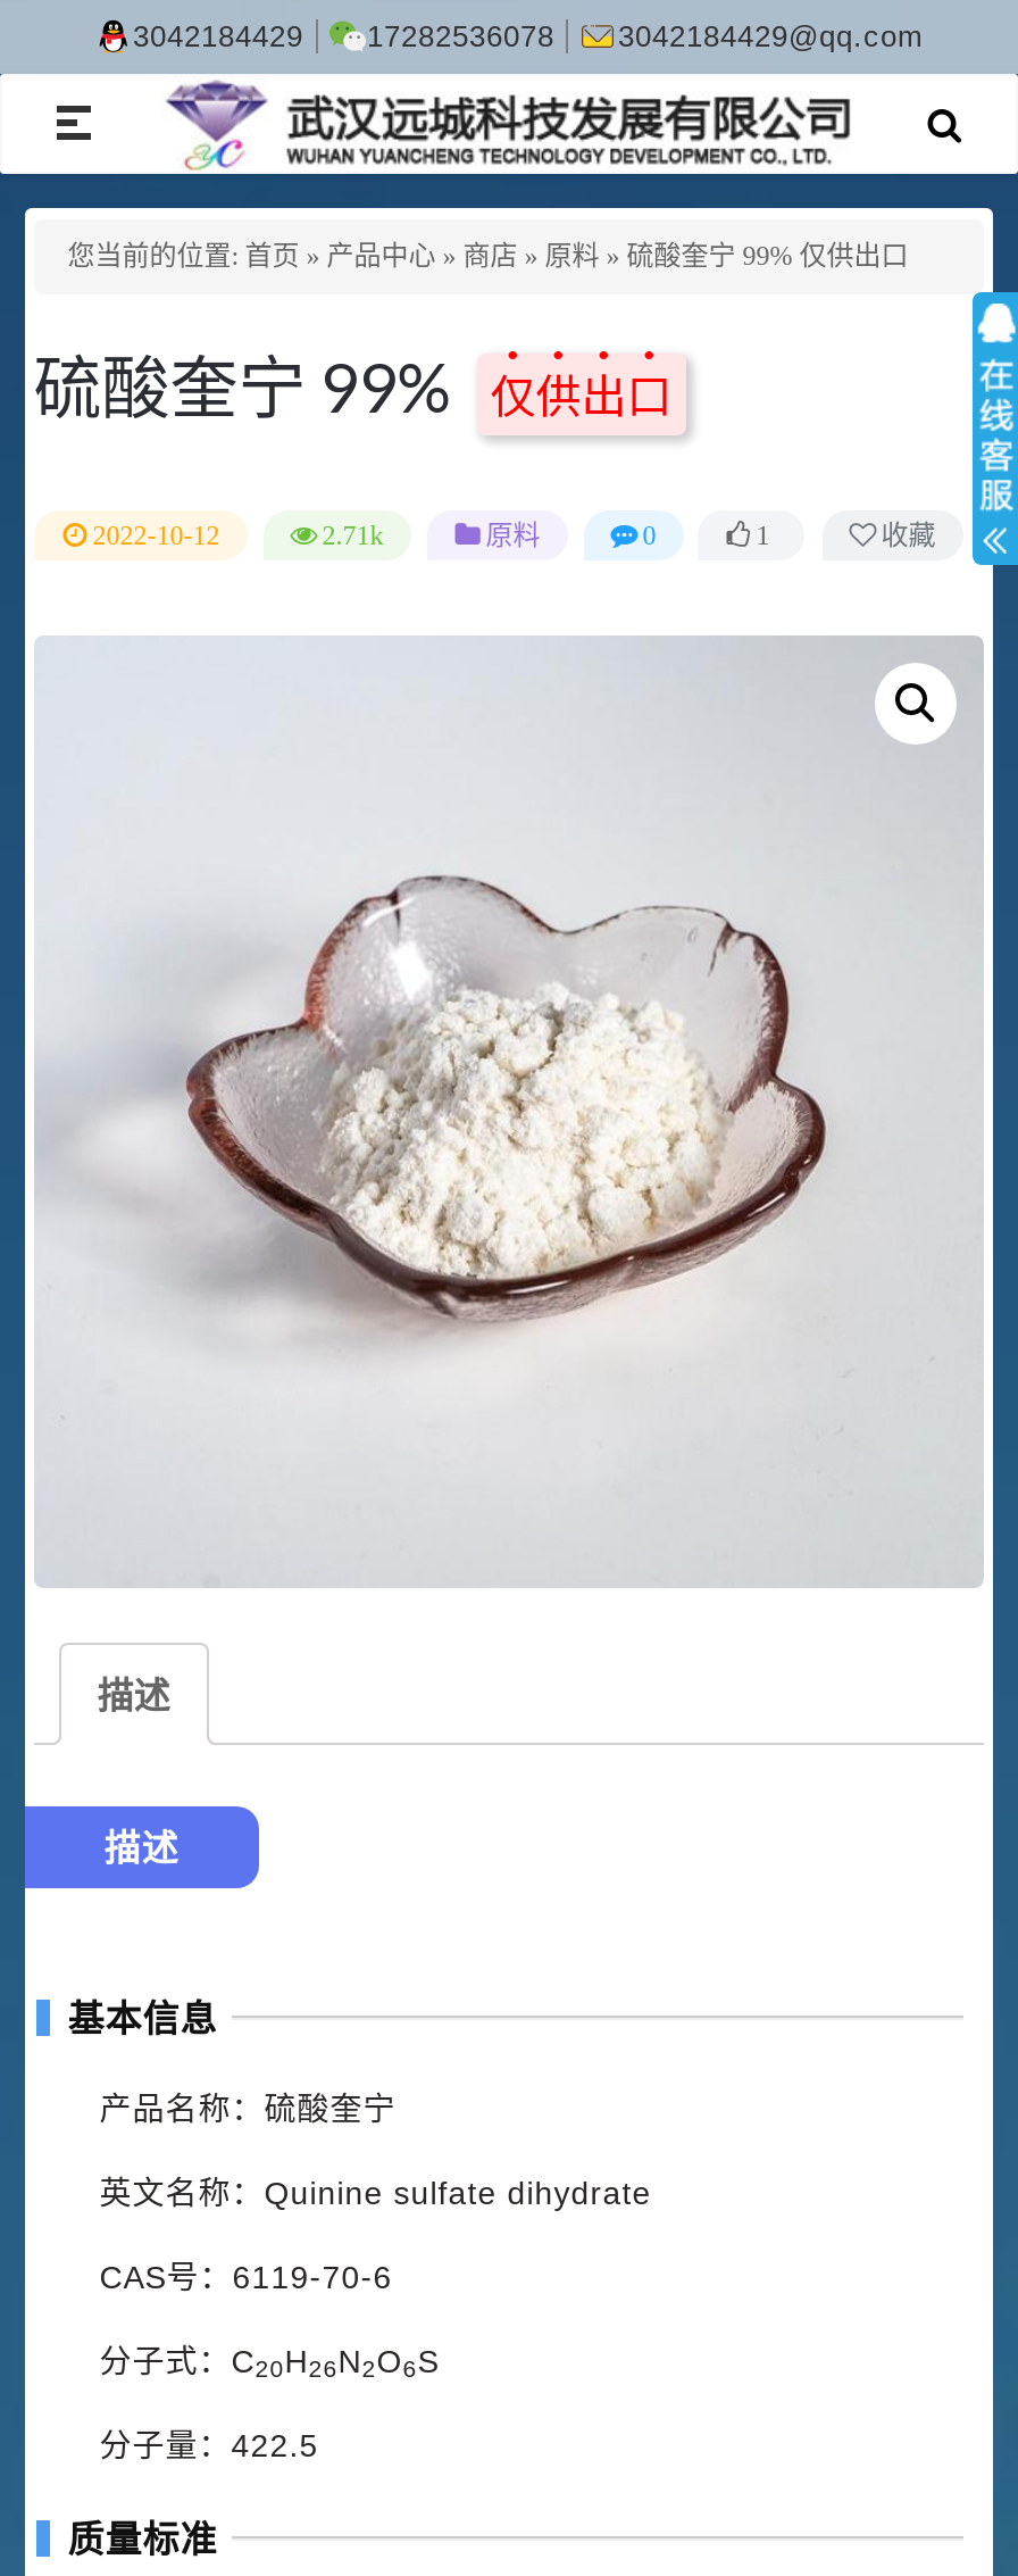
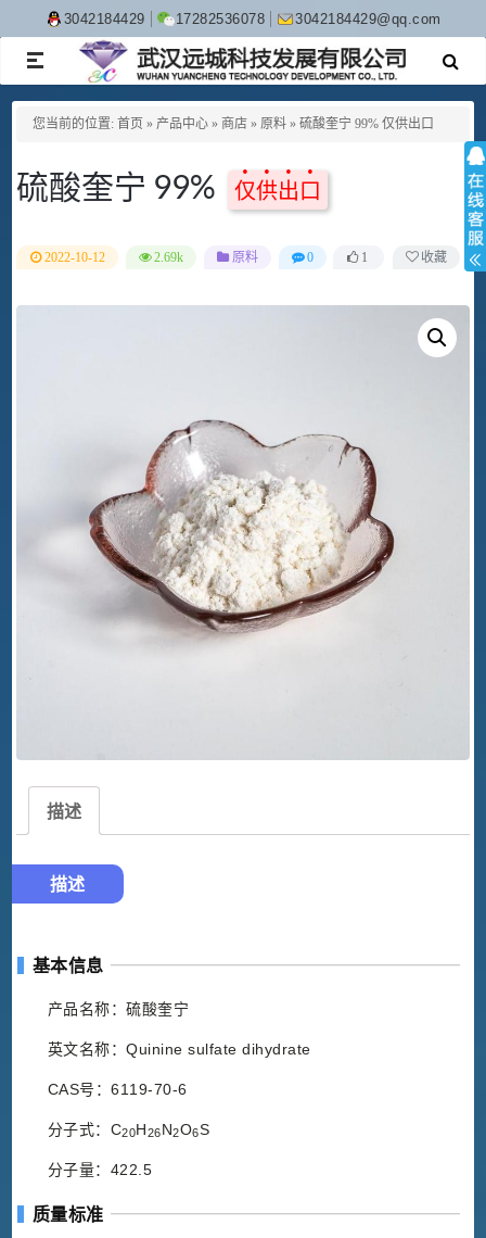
- 2.71k
+ 2.69k
